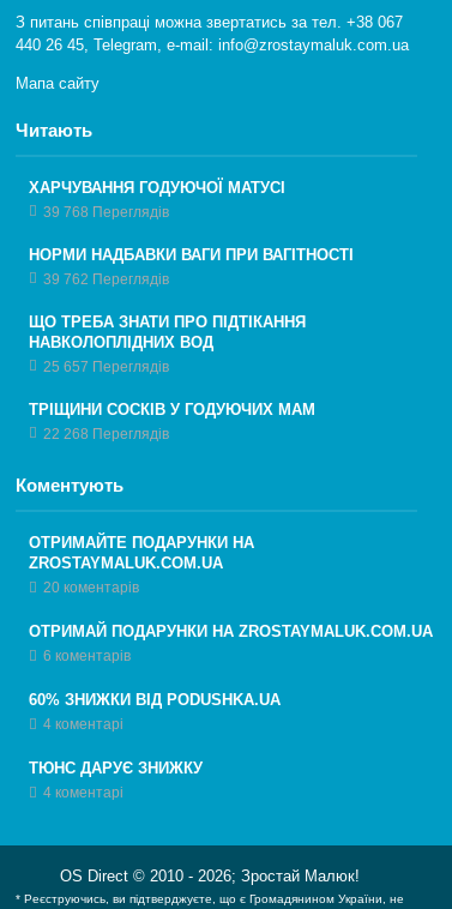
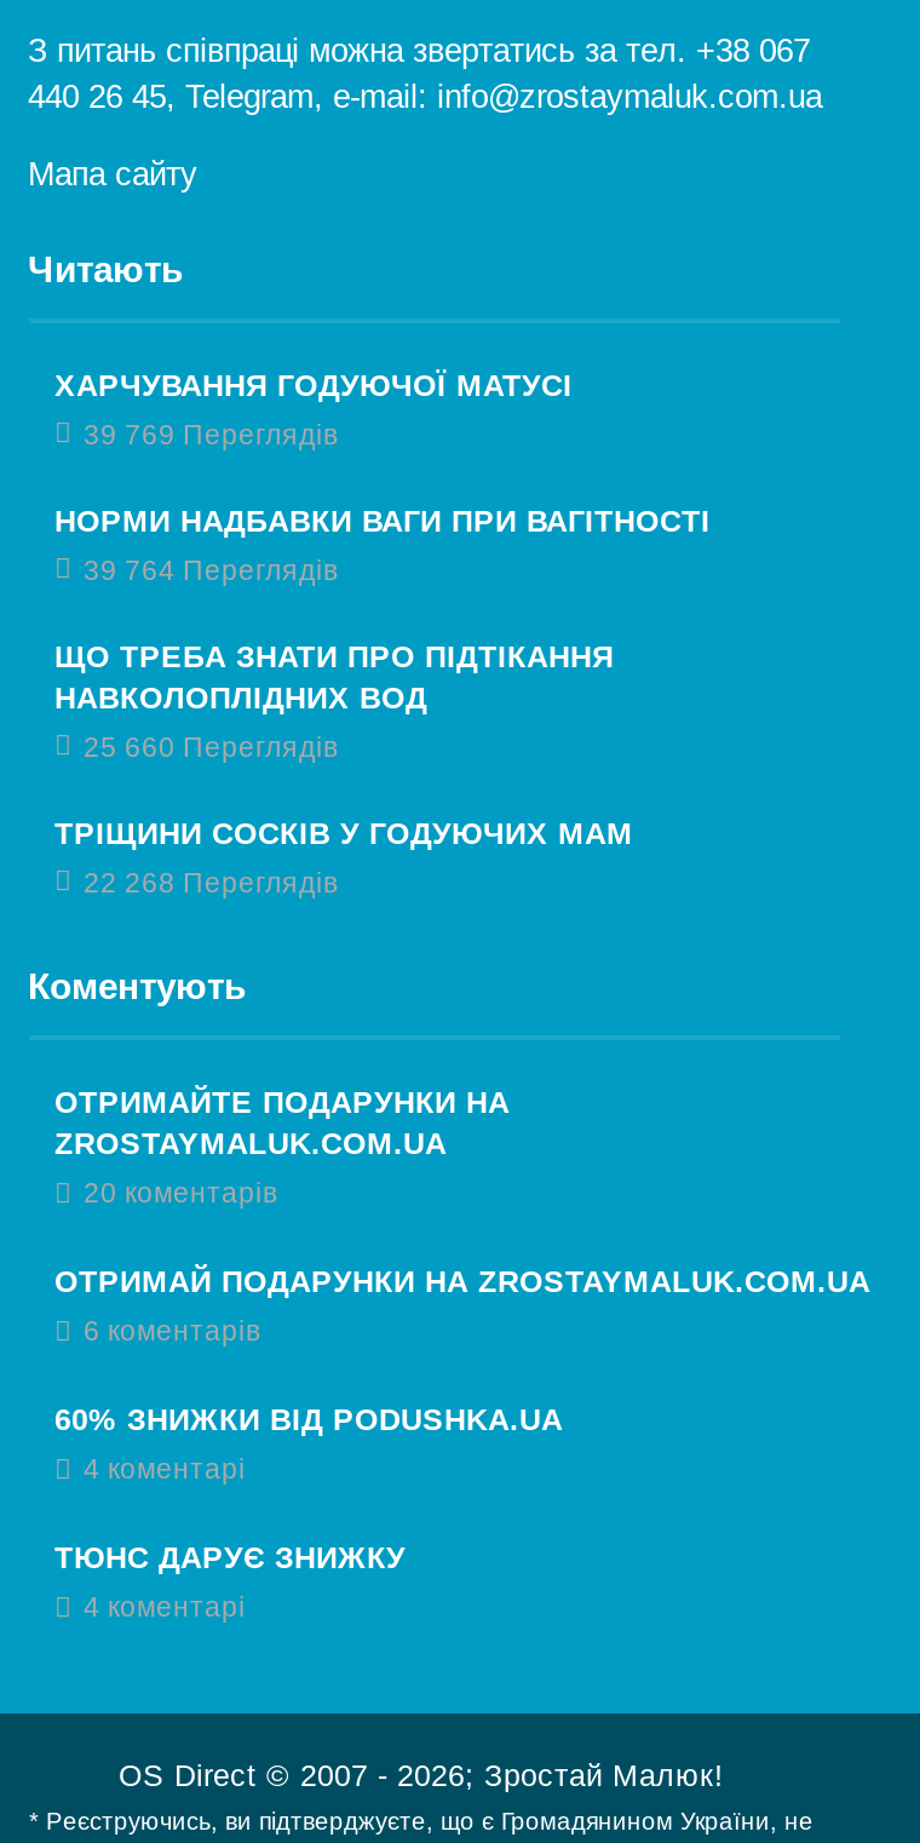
- 39 768 Переглядів
+ 39 769 Переглядів

- 39 762 Переглядів
+ 39 764 Переглядів

- 25 657 Переглядів
+ 25 660 Переглядів

- OS Direct © 2010 - 2026; Зростай Малюк!
+ OS Direct © 2007 - 2026; Зростай Малюк!
